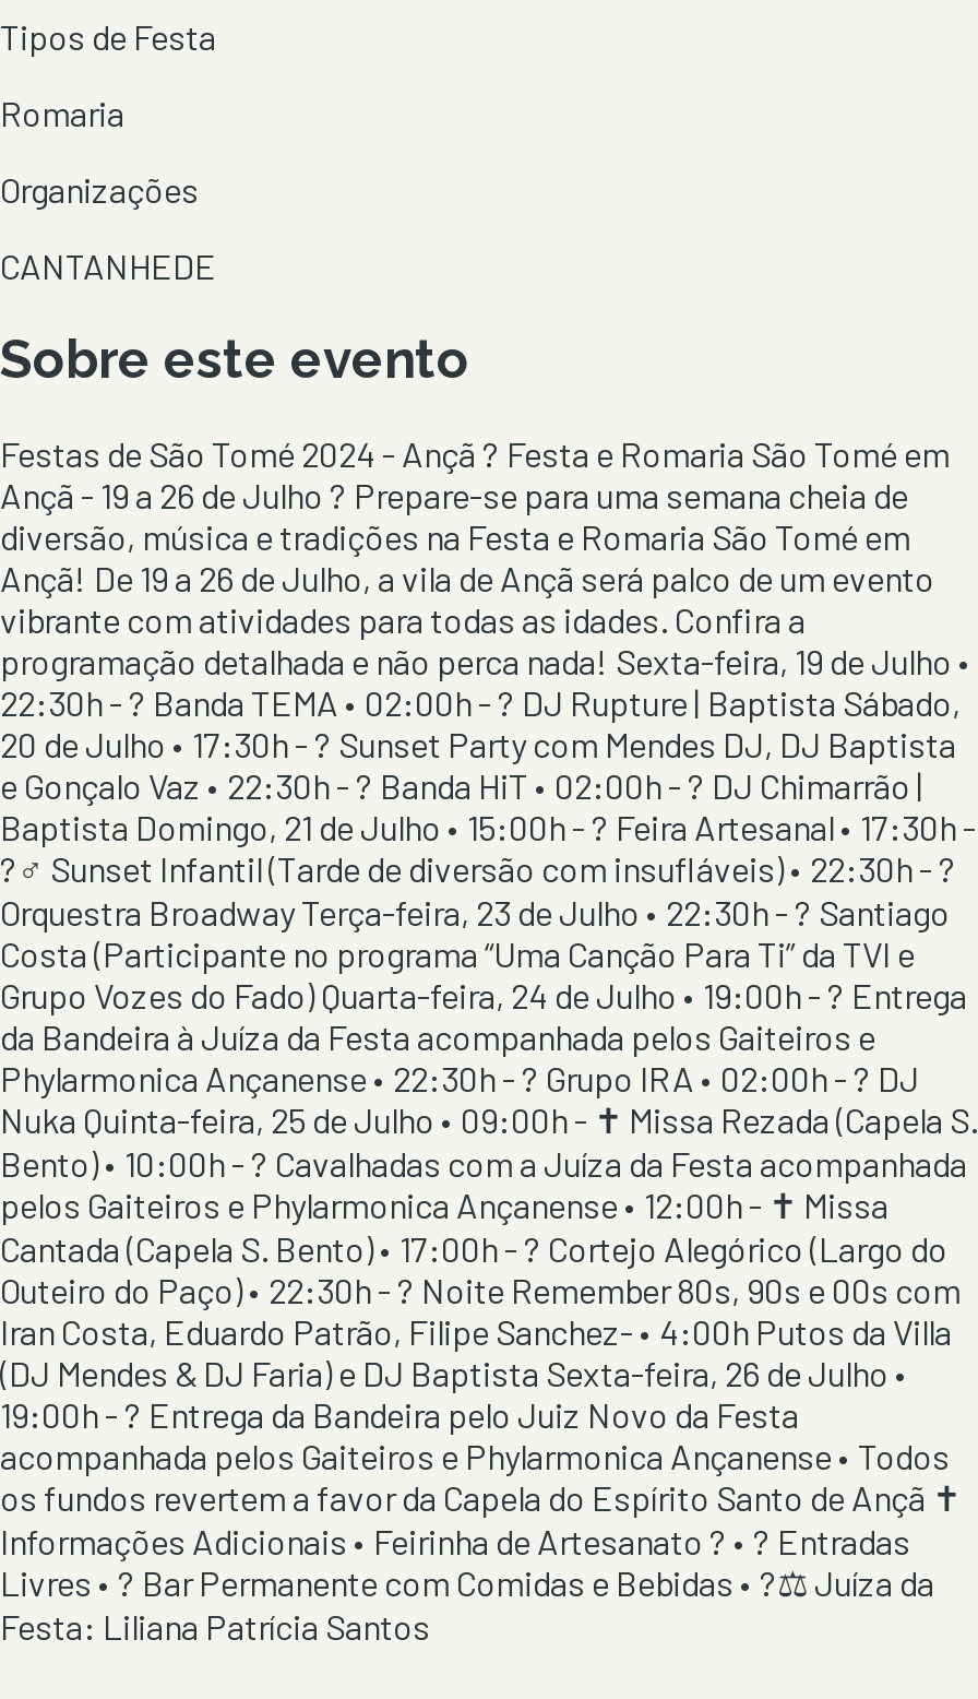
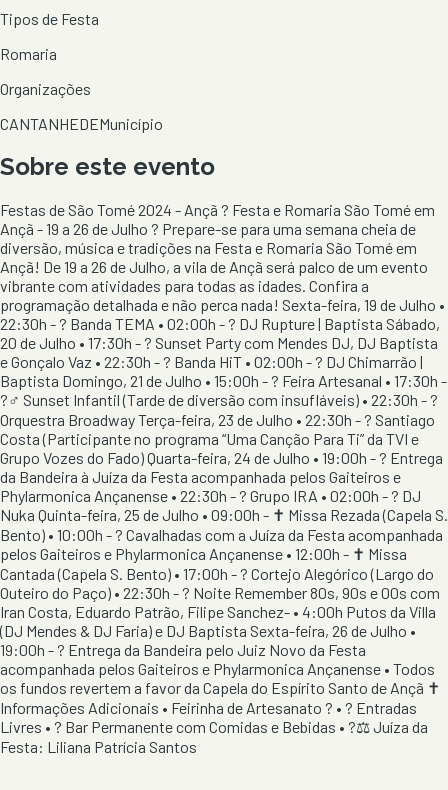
- CANTANHEDE
+ CANTANHEDEMunicípio
